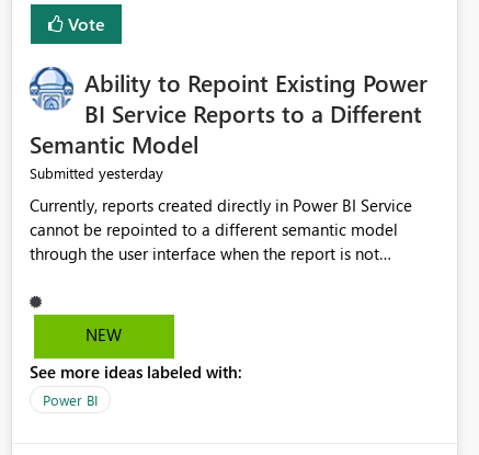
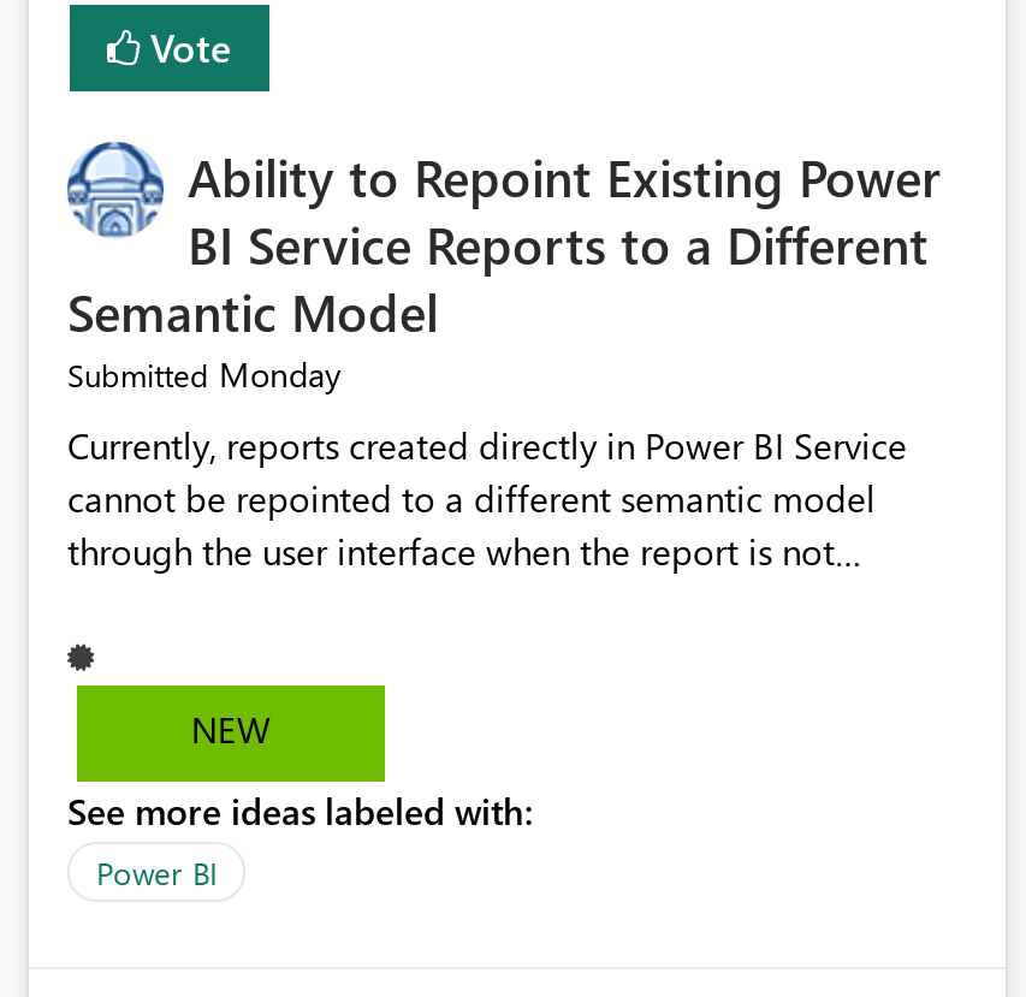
- Submitted yesterday
+ Submitted Monday
